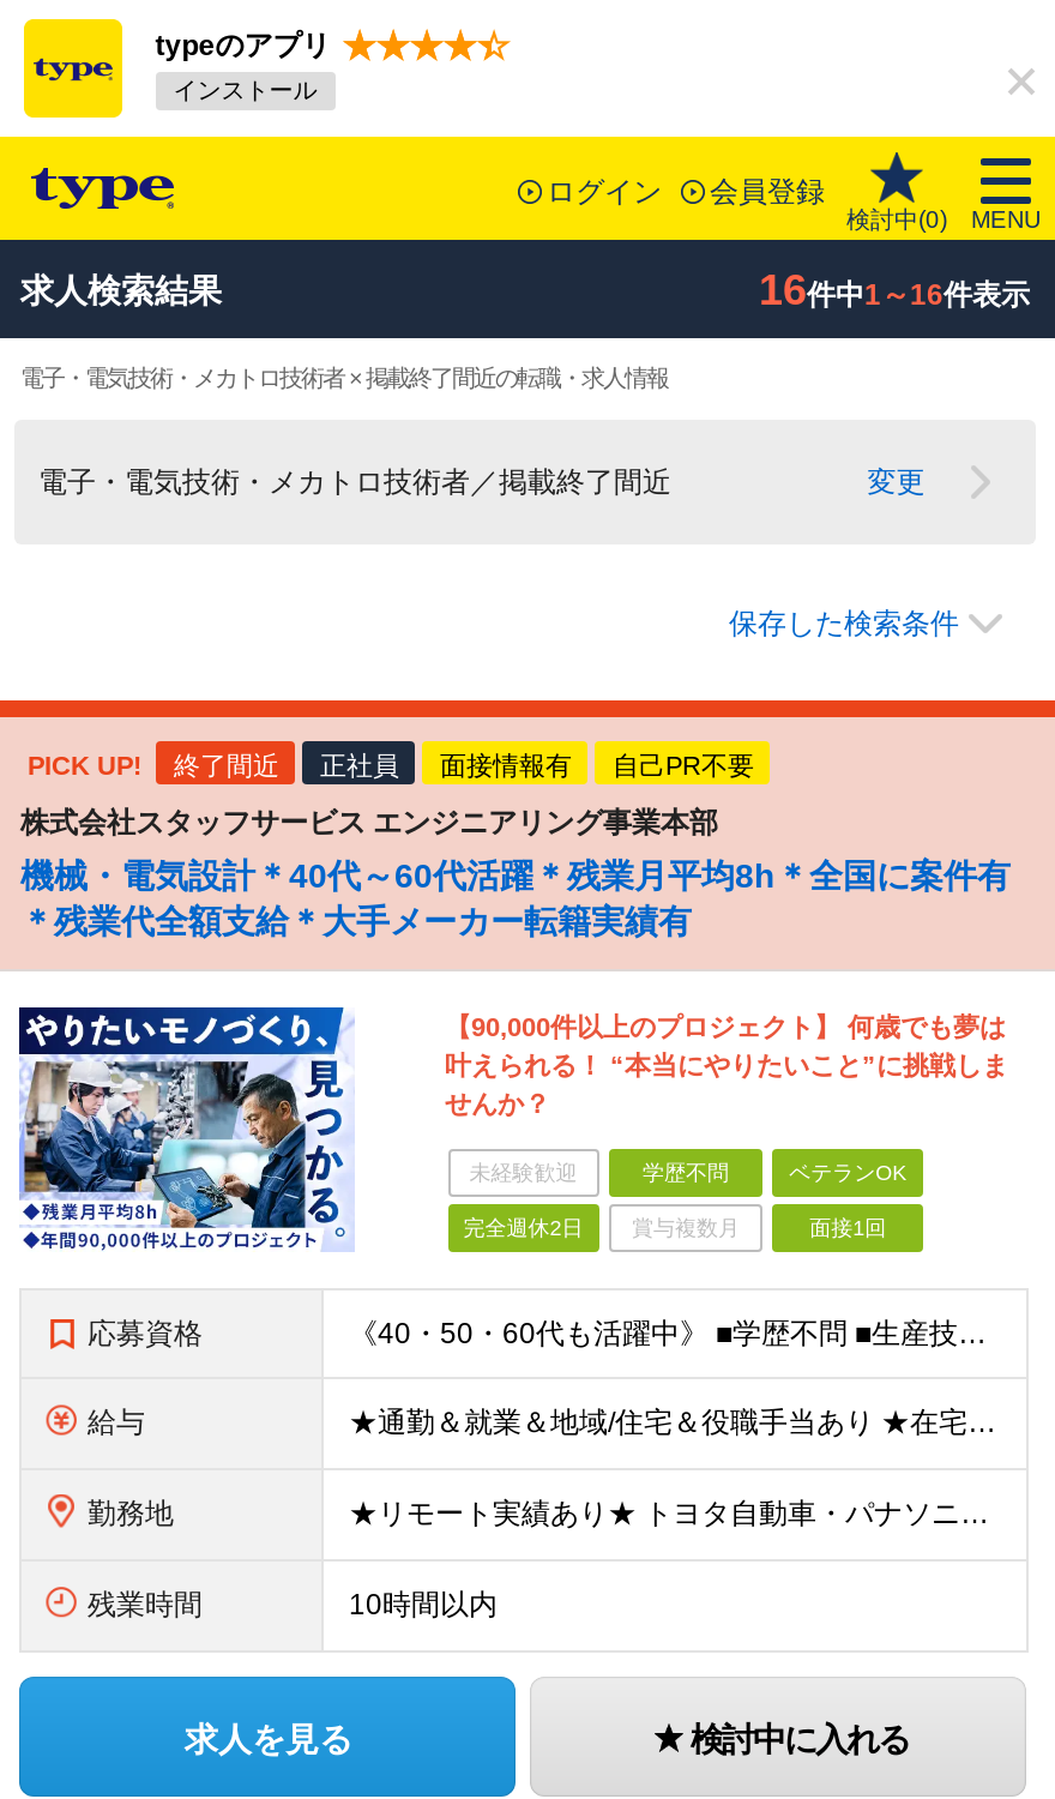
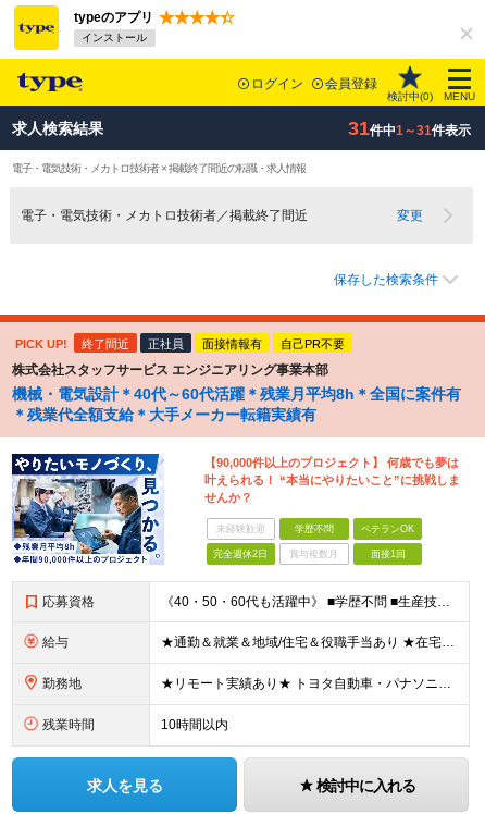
- 16件中1～16件表示
+ 31件中1～31件表示
